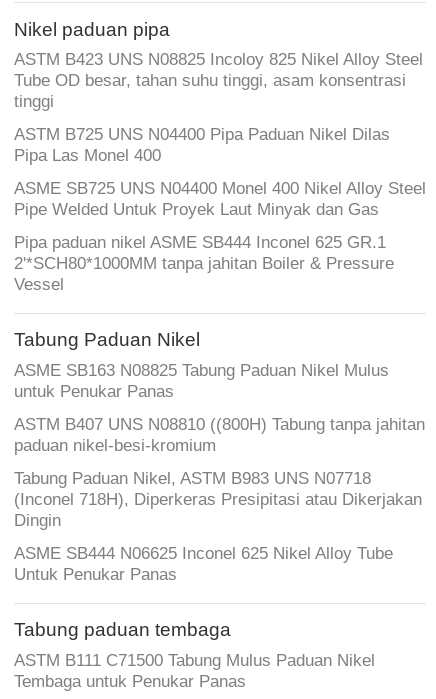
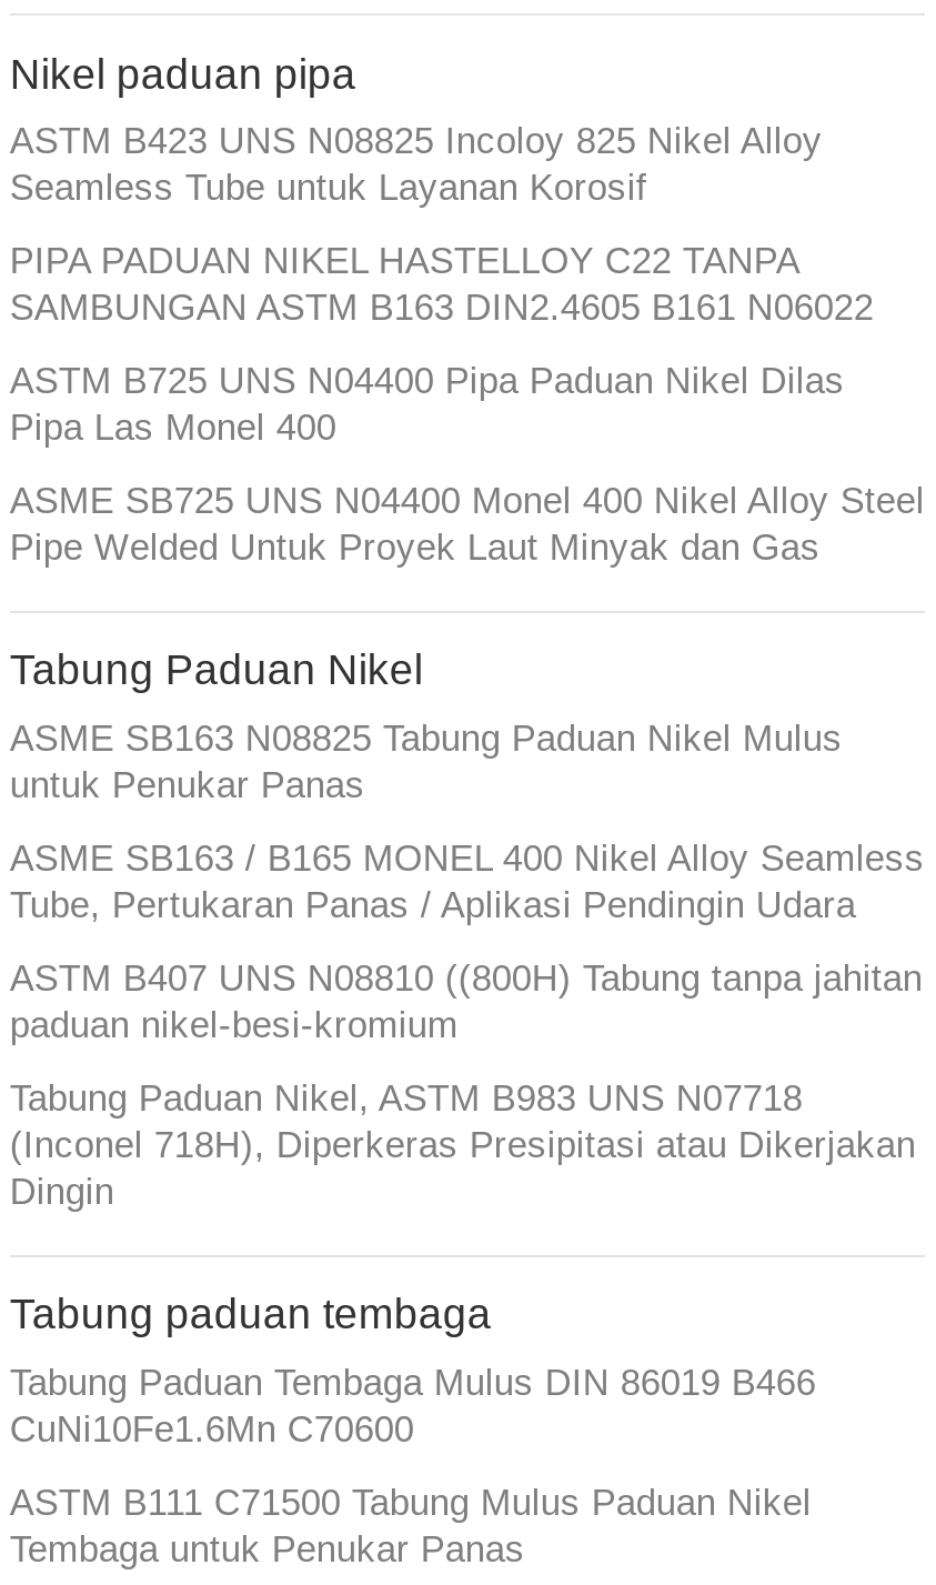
- ASTM B423 UNS N08825 Incoloy 825 Nikel Alloy Steel
- Tube OD besar, tahan suhu tinggi, asam konsentrasi
- tinggi
+ ASTM B423 UNS N08825 Incoloy 825 Nikel Alloy
+ Seamless Tube untuk Layanan Korosif
+ PIPA PADUAN NIKEL HASTELLOY C22 TANPA
+ SAMBUNGAN ASTM B163 DIN2.4605 B161 N06022

moved down: ASTM B725 UNS N04400 Pipa Paduan Nikel Dilas | Pipa Las Monel 400 | ASME SB725 UNS N04400 Monel 400 Nikel Alloy Steel | Pipe Welded Untuk Proyek Laut Minyak dan Gas

- Pipa paduan nikel ASME SB444 Inconel 625 GR.1
- 2'*SCH80*1000MM tanpa jahitan Boiler & Pressure
- Vessel

moved up: Tabung Paduan Nikel | ASME SB163 N08825 Tabung Paduan Nikel Mulus | untuk Penukar Panas

+ ASME SB163 / B165 MONEL 400 Nikel Alloy Seamless
+ Tube, Pertukaran Panas / Aplikasi Pendingin Udara

- ASME SB444 N06625 Inconel 625 Nikel Alloy Tube
- Untuk Penukar Panas

moved up: Tabung paduan tembaga

+ Tabung Paduan Tembaga Mulus DIN 86019 B466
+ CuNi10Fe1.6Mn C70600
